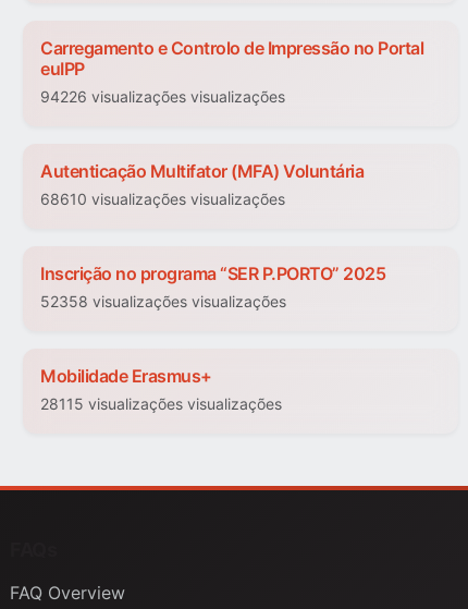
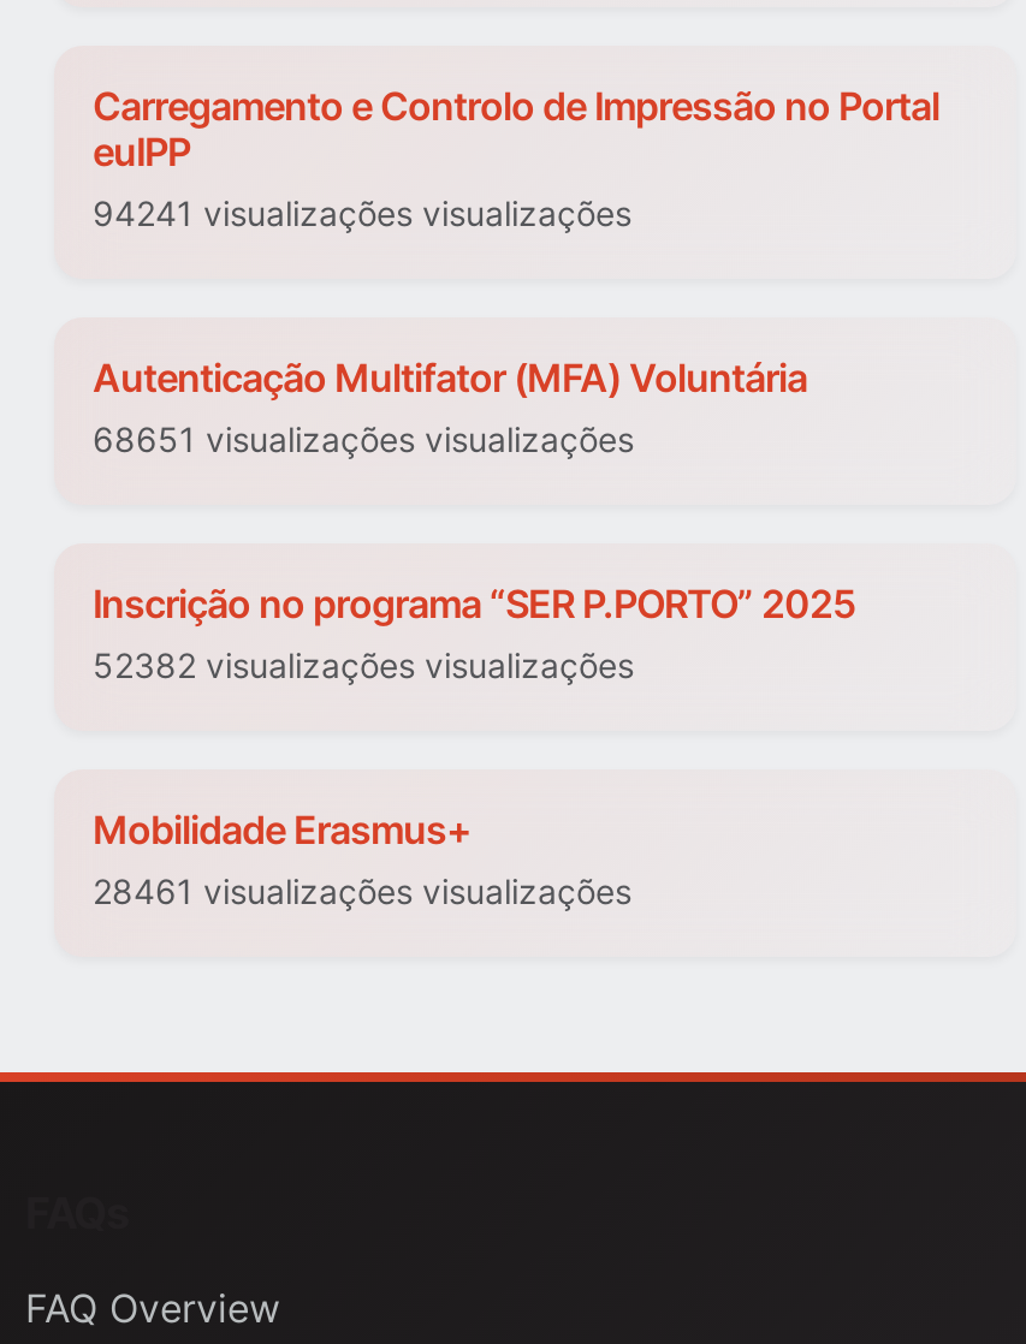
- 94226 visualizações visualizações
+ 94241 visualizações visualizações

- 68610 visualizações visualizações
+ 68651 visualizações visualizações

- 52358 visualizações visualizações
+ 52382 visualizações visualizações

- 28115 visualizações visualizações
+ 28461 visualizações visualizações
